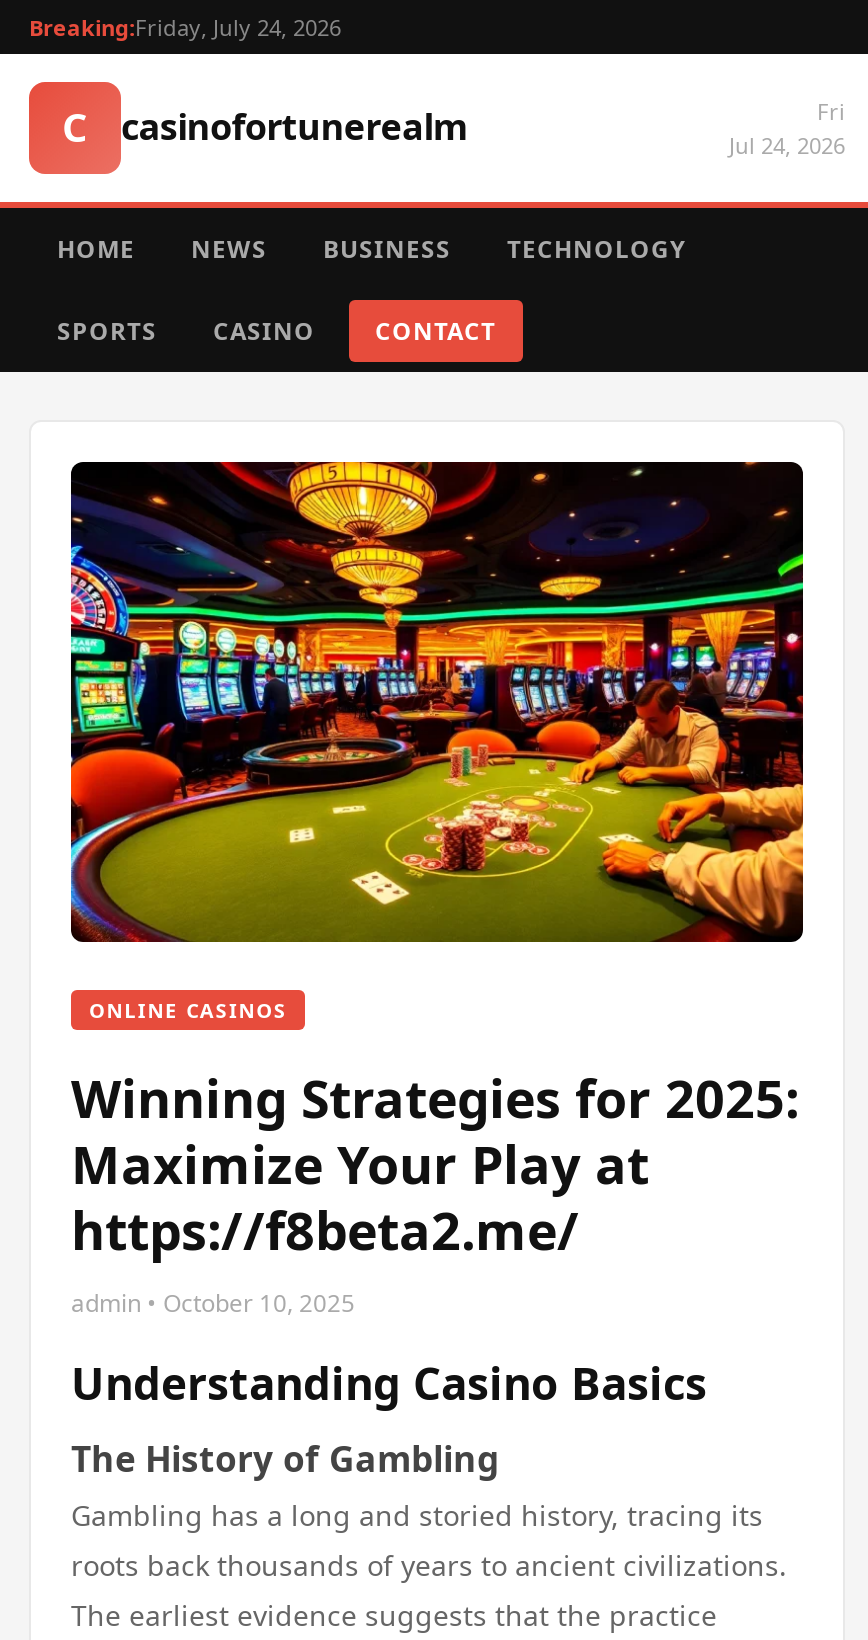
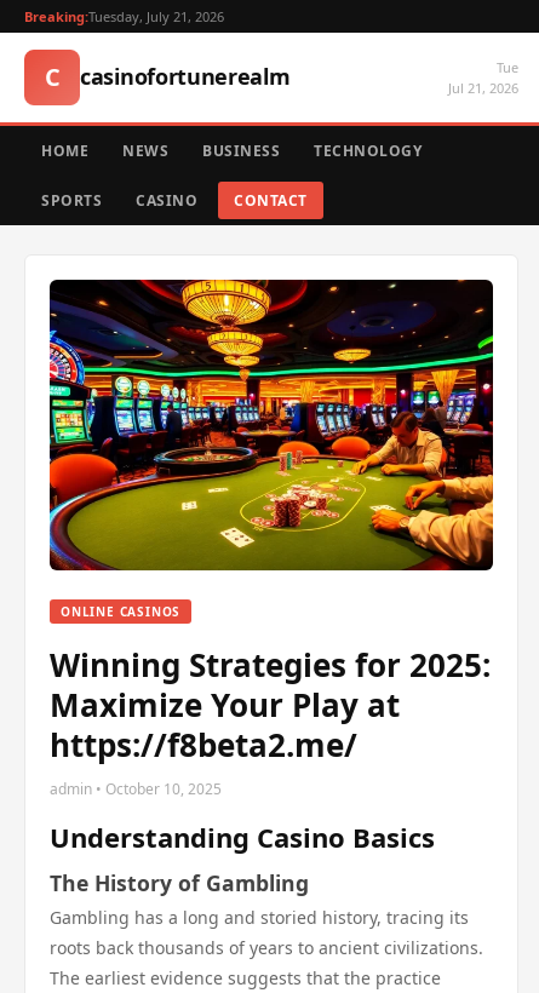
- Breaking:Friday, July 24, 2026
+ Breaking:Tuesday, July 21, 2026

- Fri
- Jul 24, 2026
+ Tue
+ Jul 21, 2026
